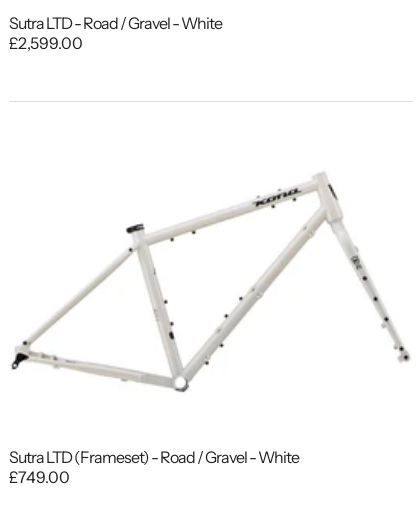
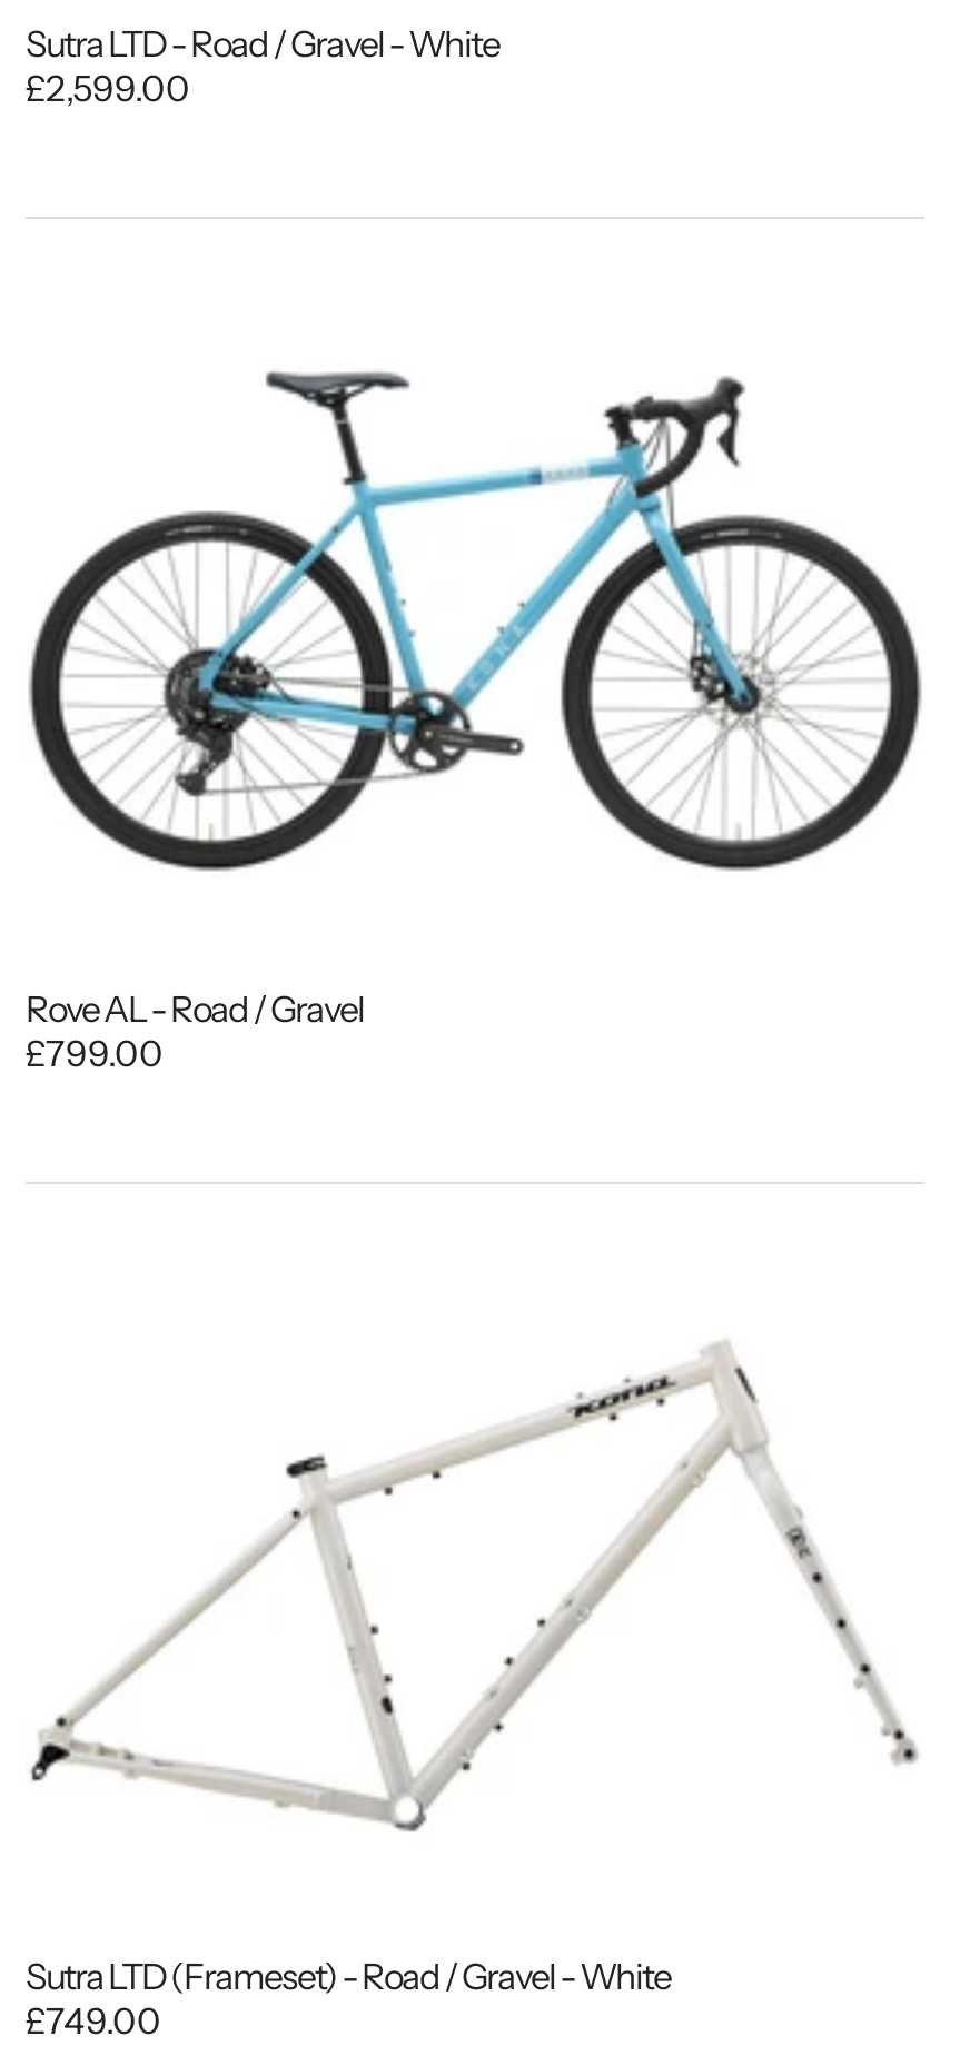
+ Rove AL - Road / Gravel
+ £799.00

+ [image]
